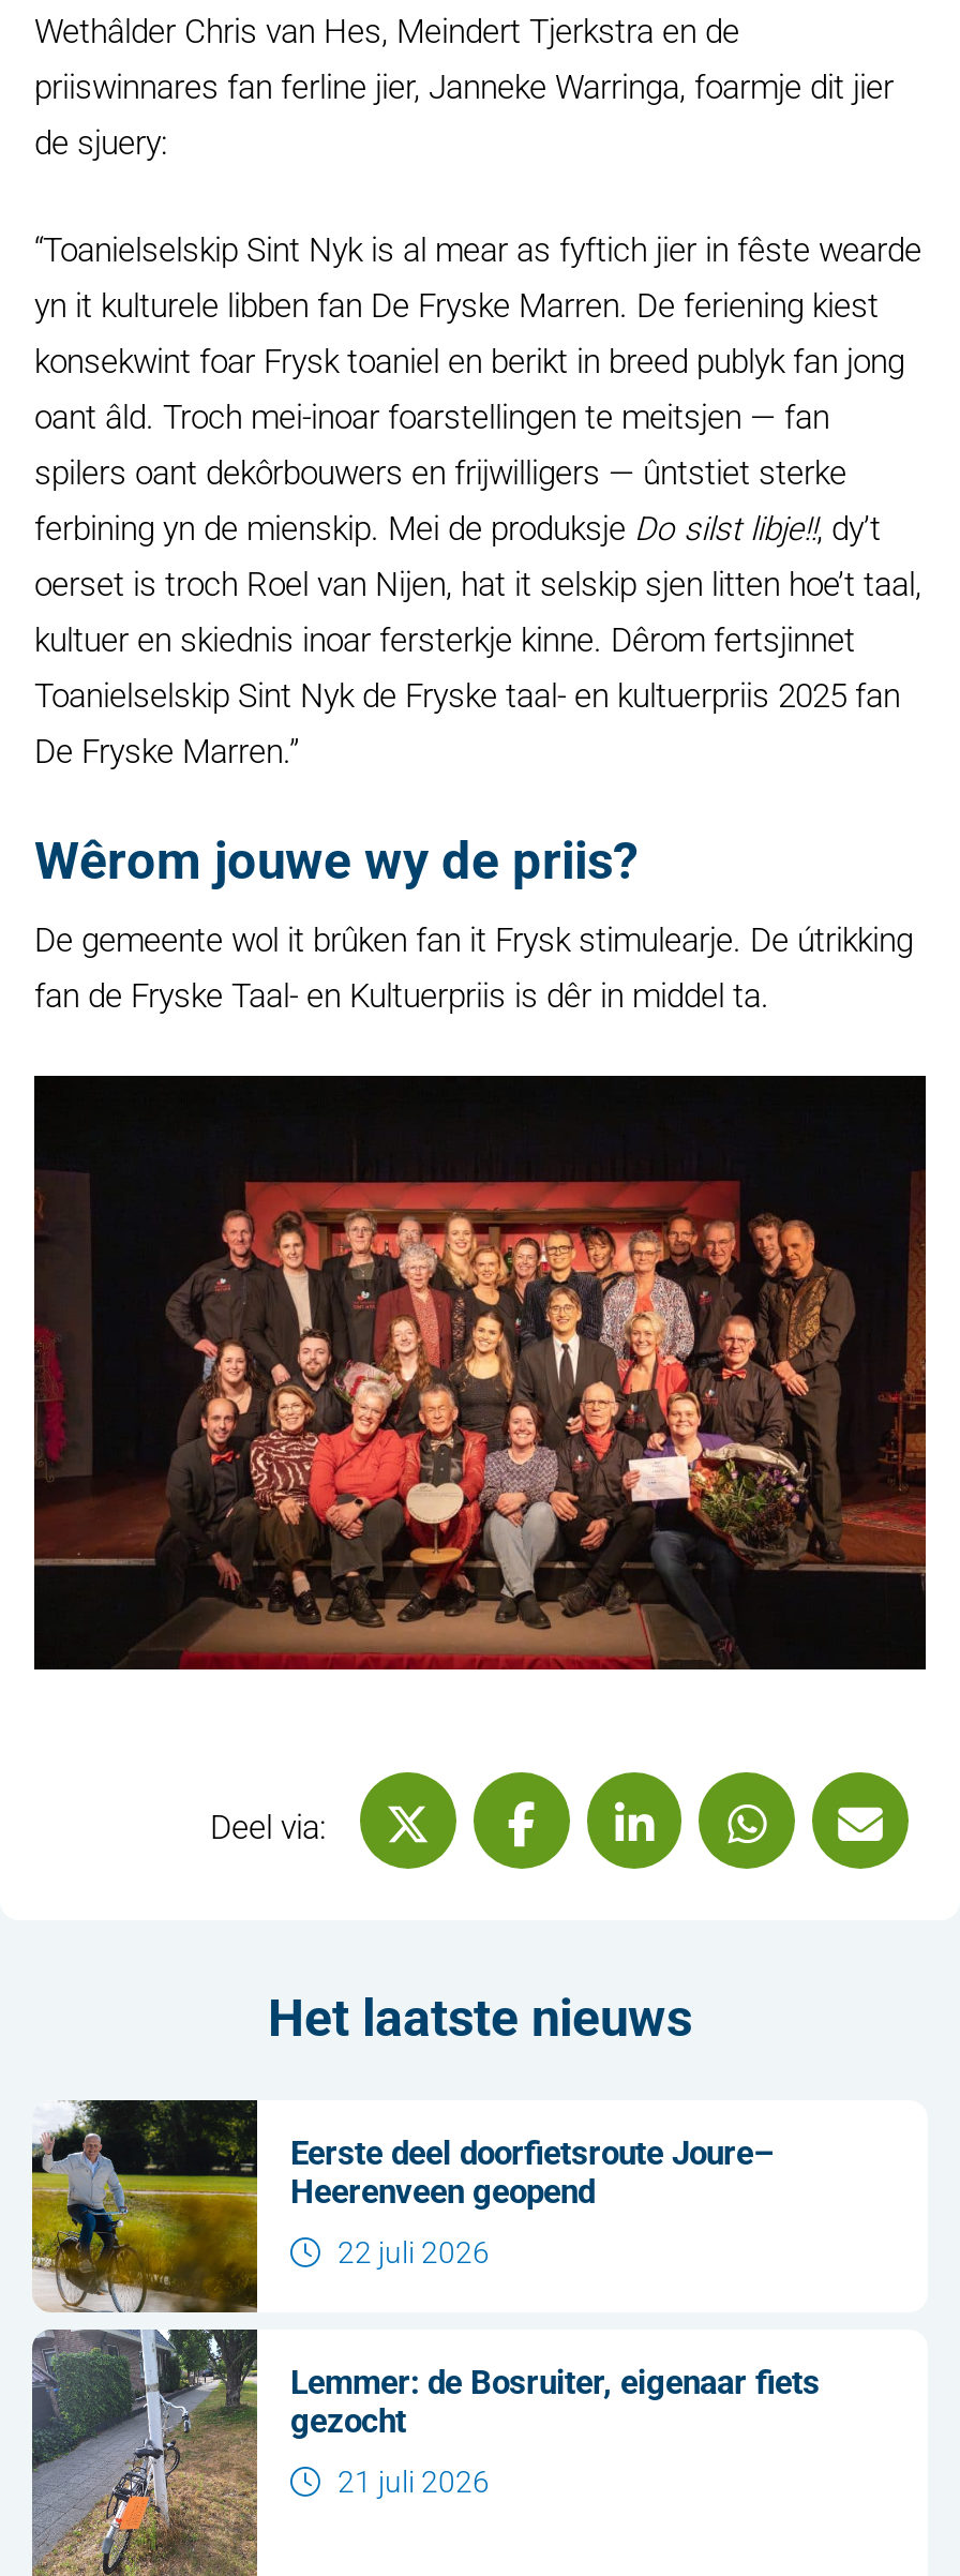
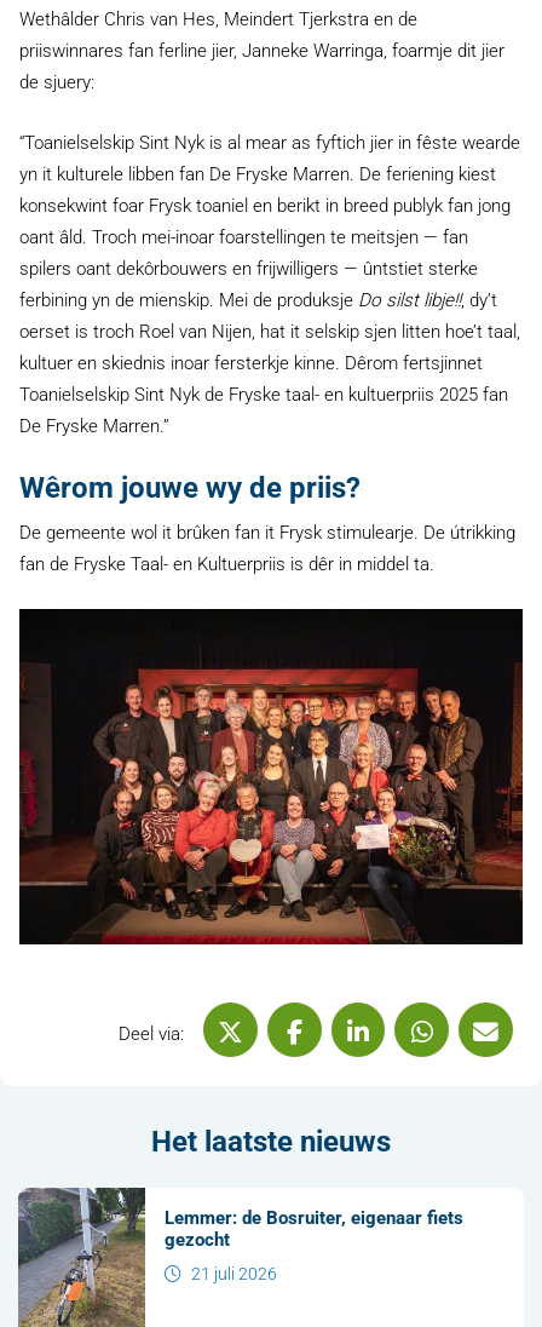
- [image]
- Eerste deel doorfietsroute Joure–
- Heerenveen geopend
- 22 juli 2026
